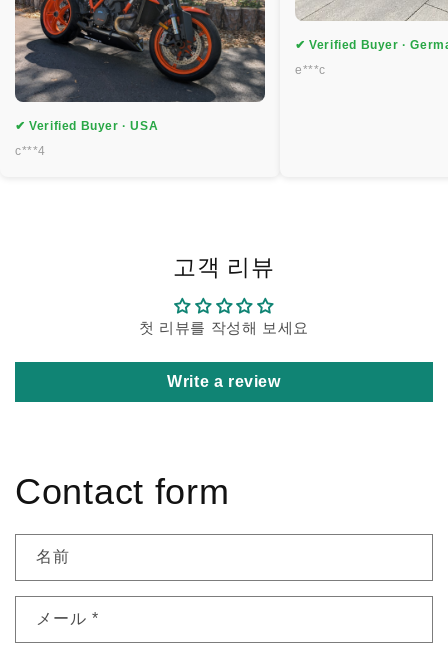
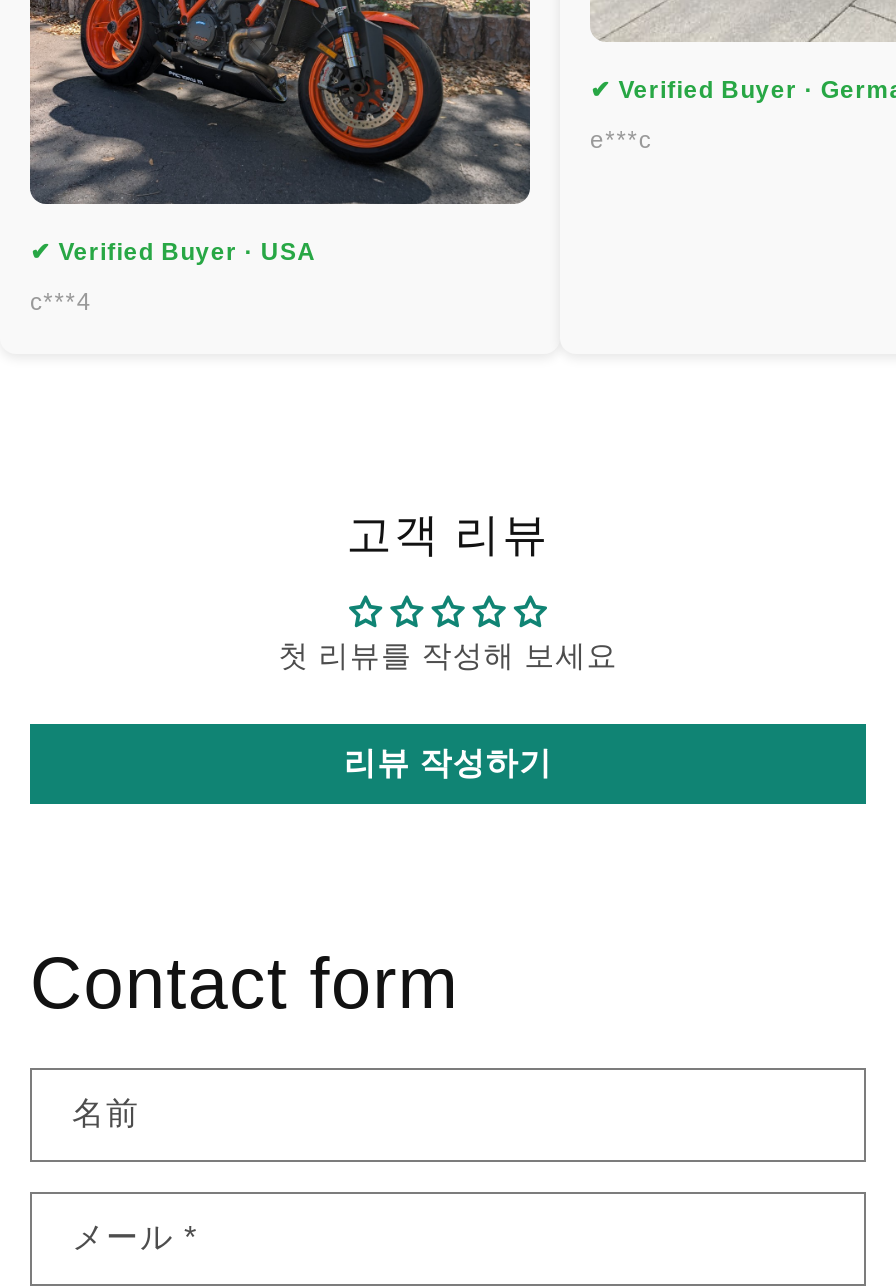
- Write a review
+ 리뷰 작성하기
